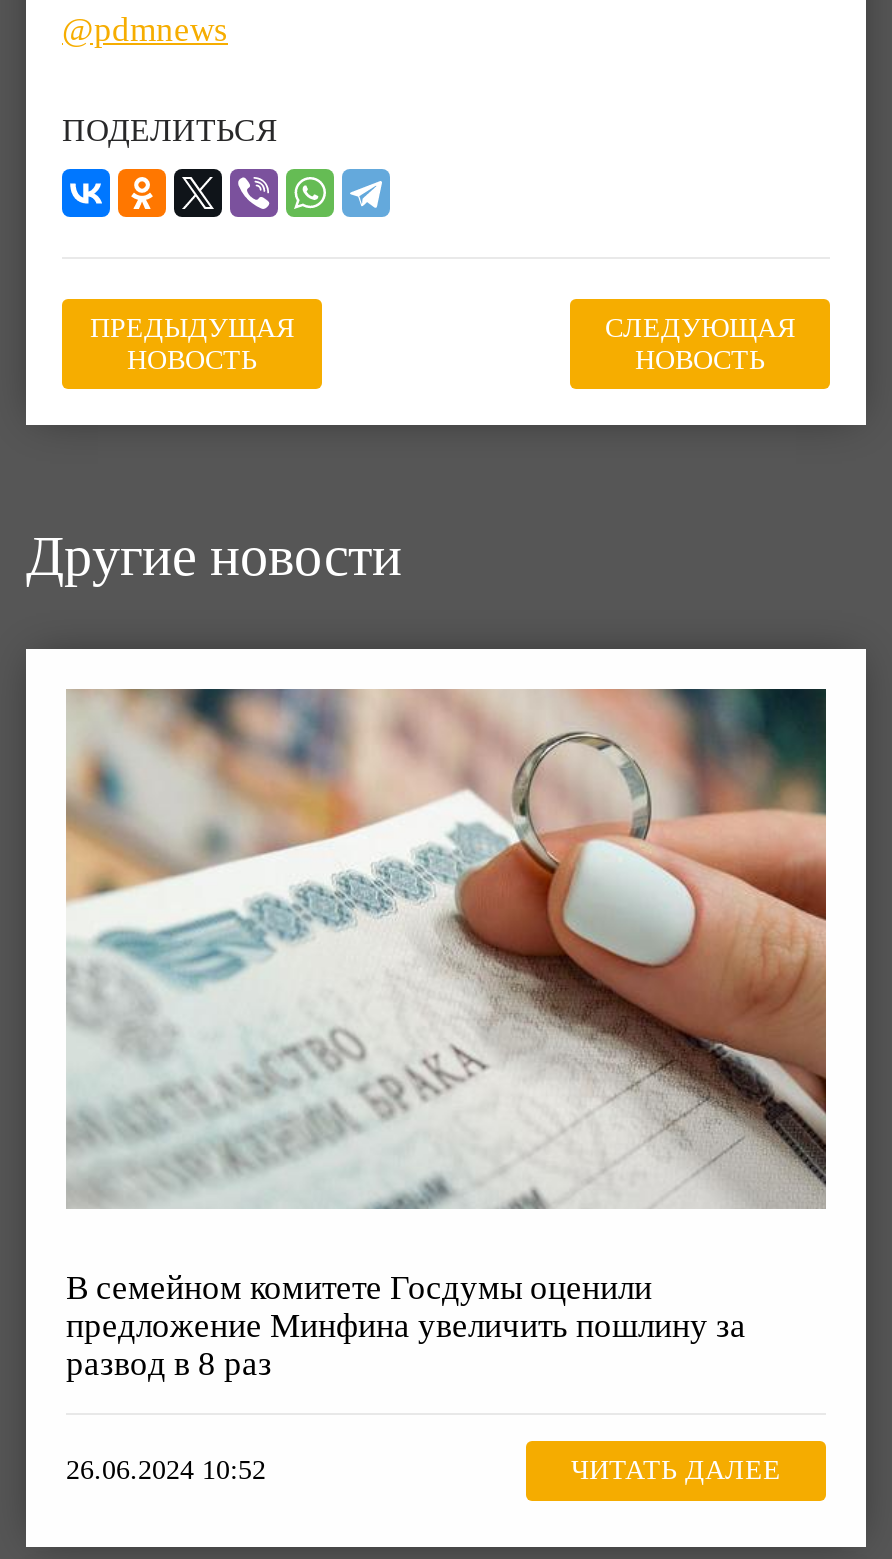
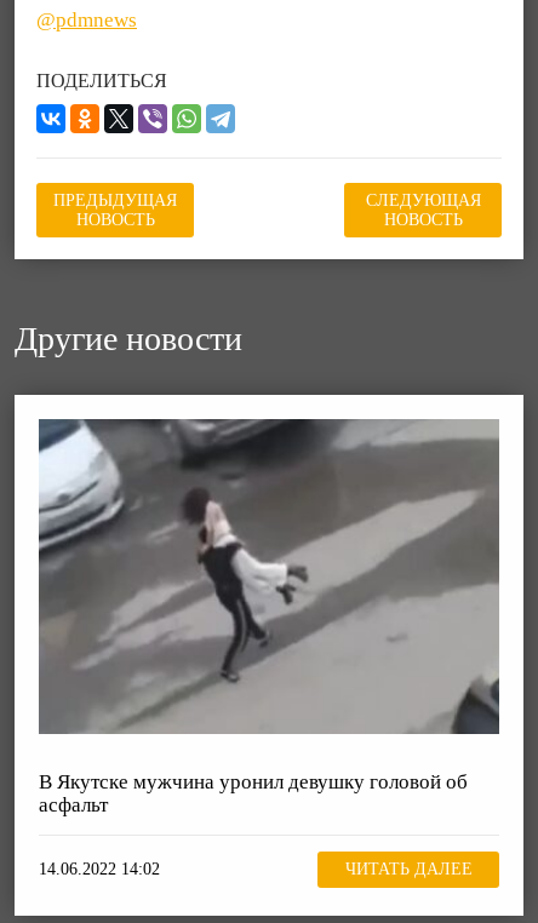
- [image]
- В семейном комитете Госдумы оценили
- предложение Минфина увеличить пошлину за
- развод в 8 раз
+ [image]
+ В Якутске мужчина уронил девушку головой об
+ асфальт

- 26.06.2024 10:52
+ 14.06.2022 14:02
